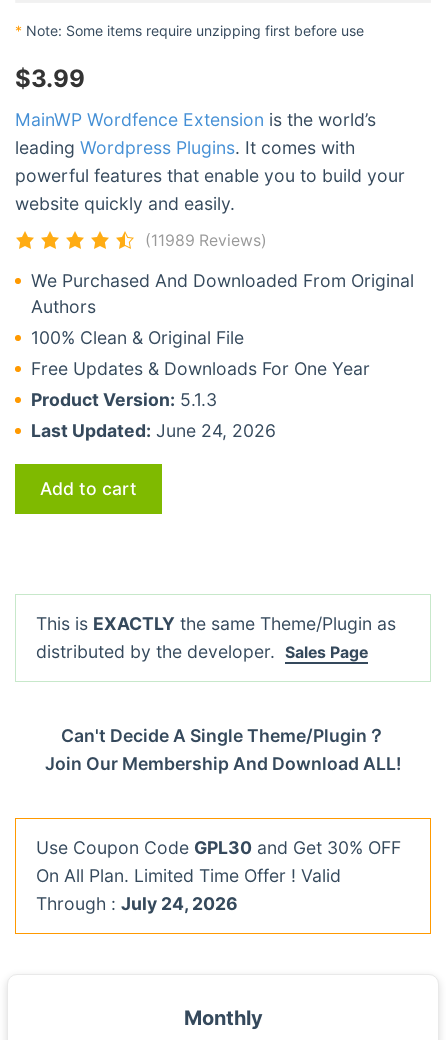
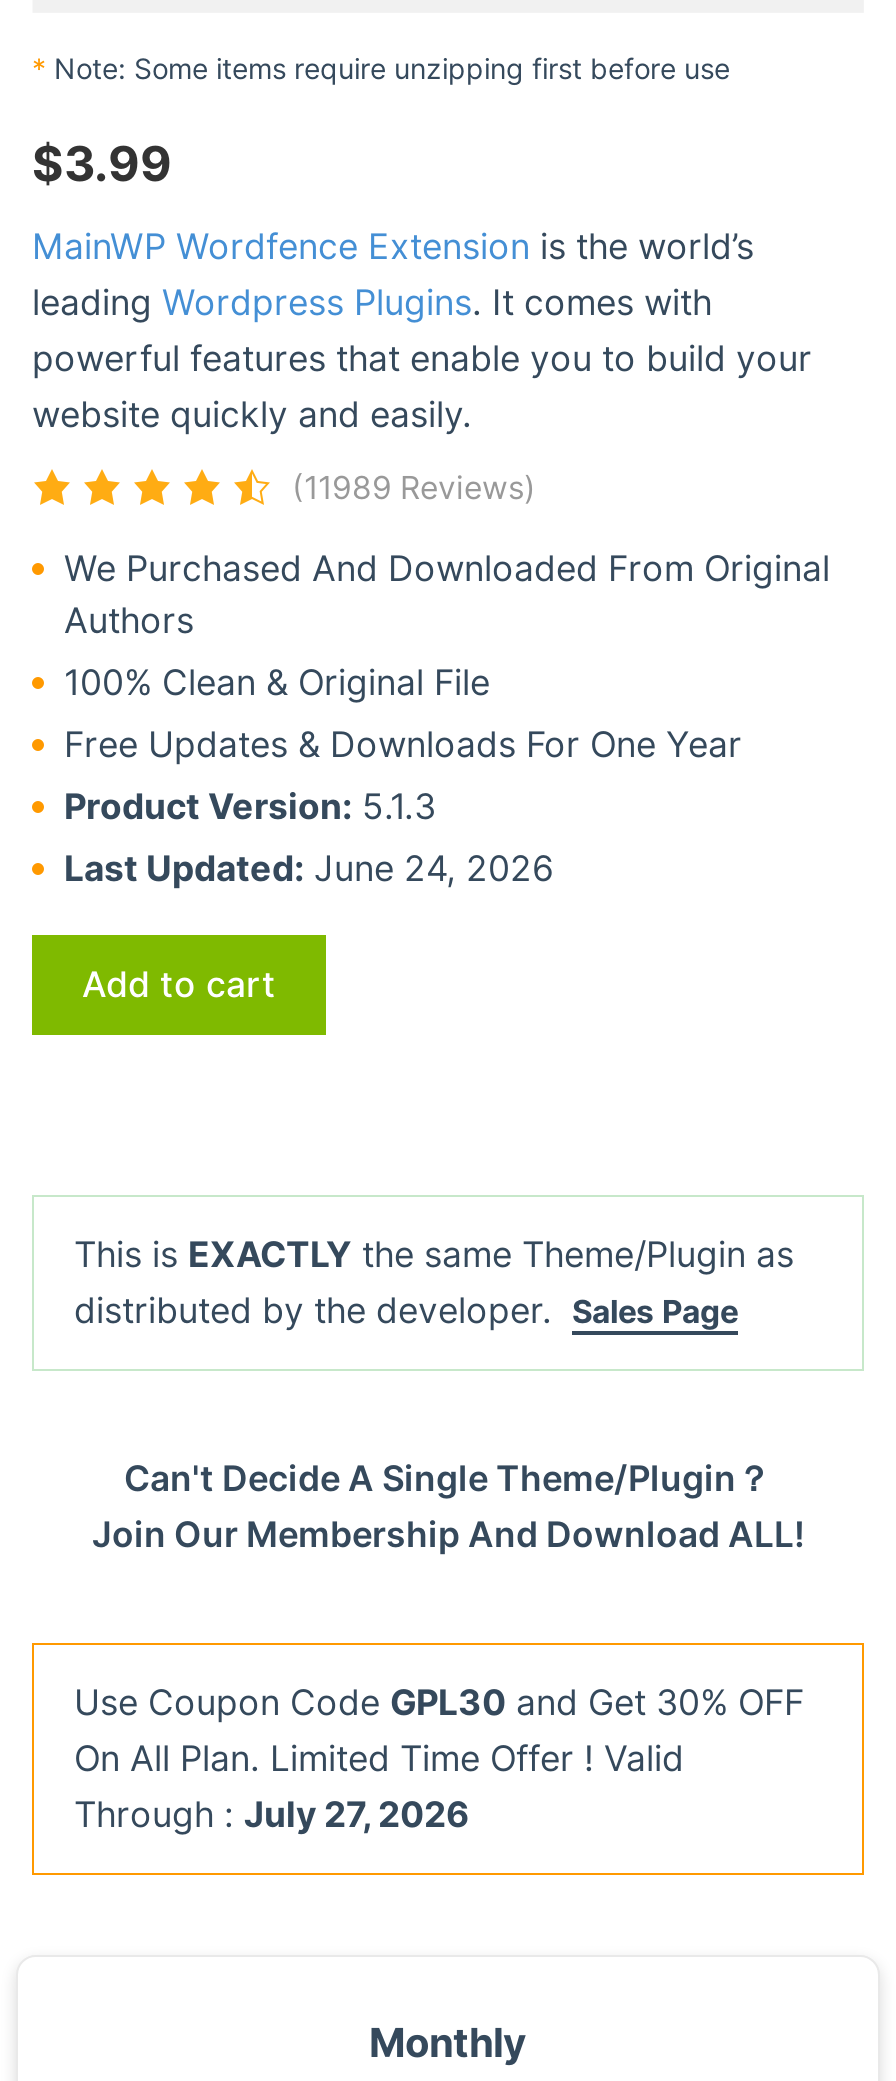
- Through : July 24, 2026
+ Through : July 27, 2026
